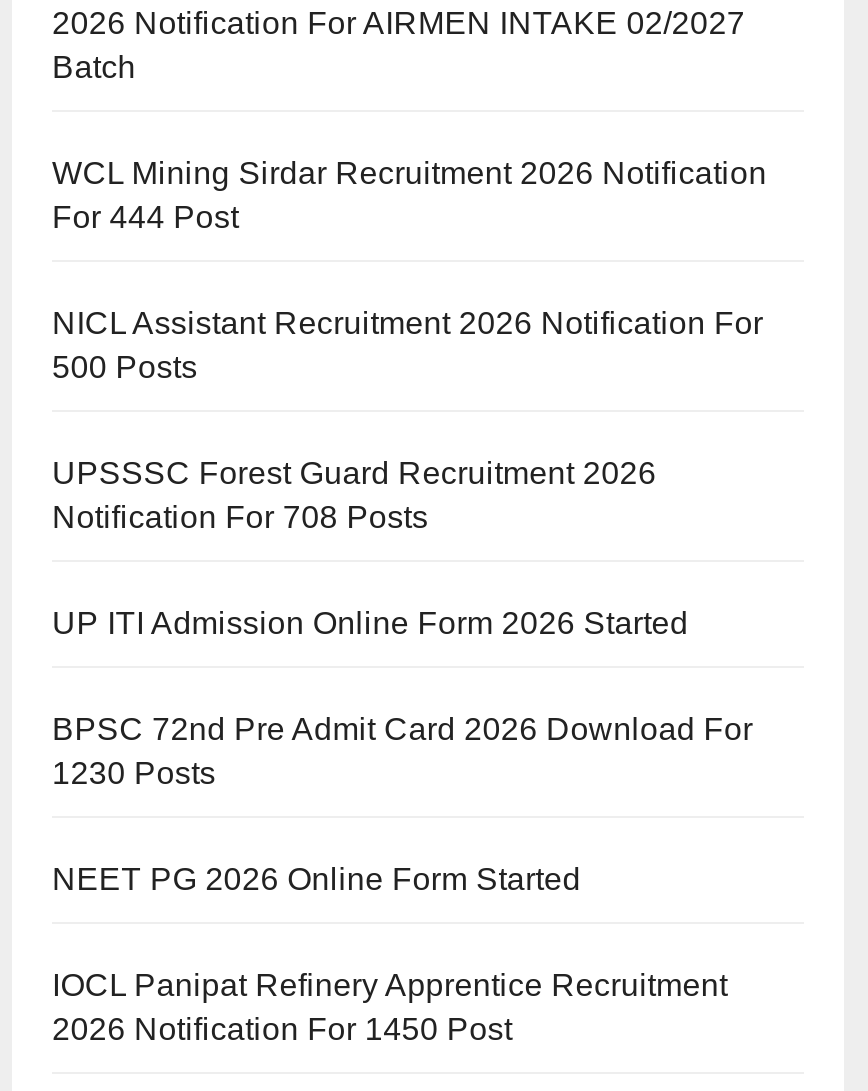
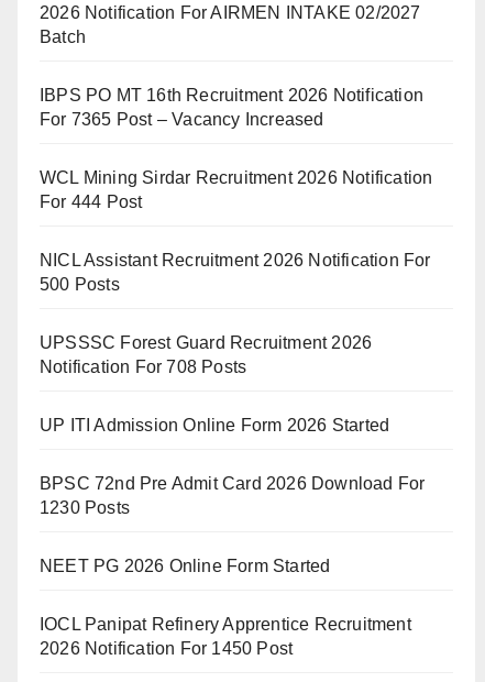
+ IBPS PO MT 16th Recruitment 2026 Notification
+ For 7365 Post – Vacancy Increased
